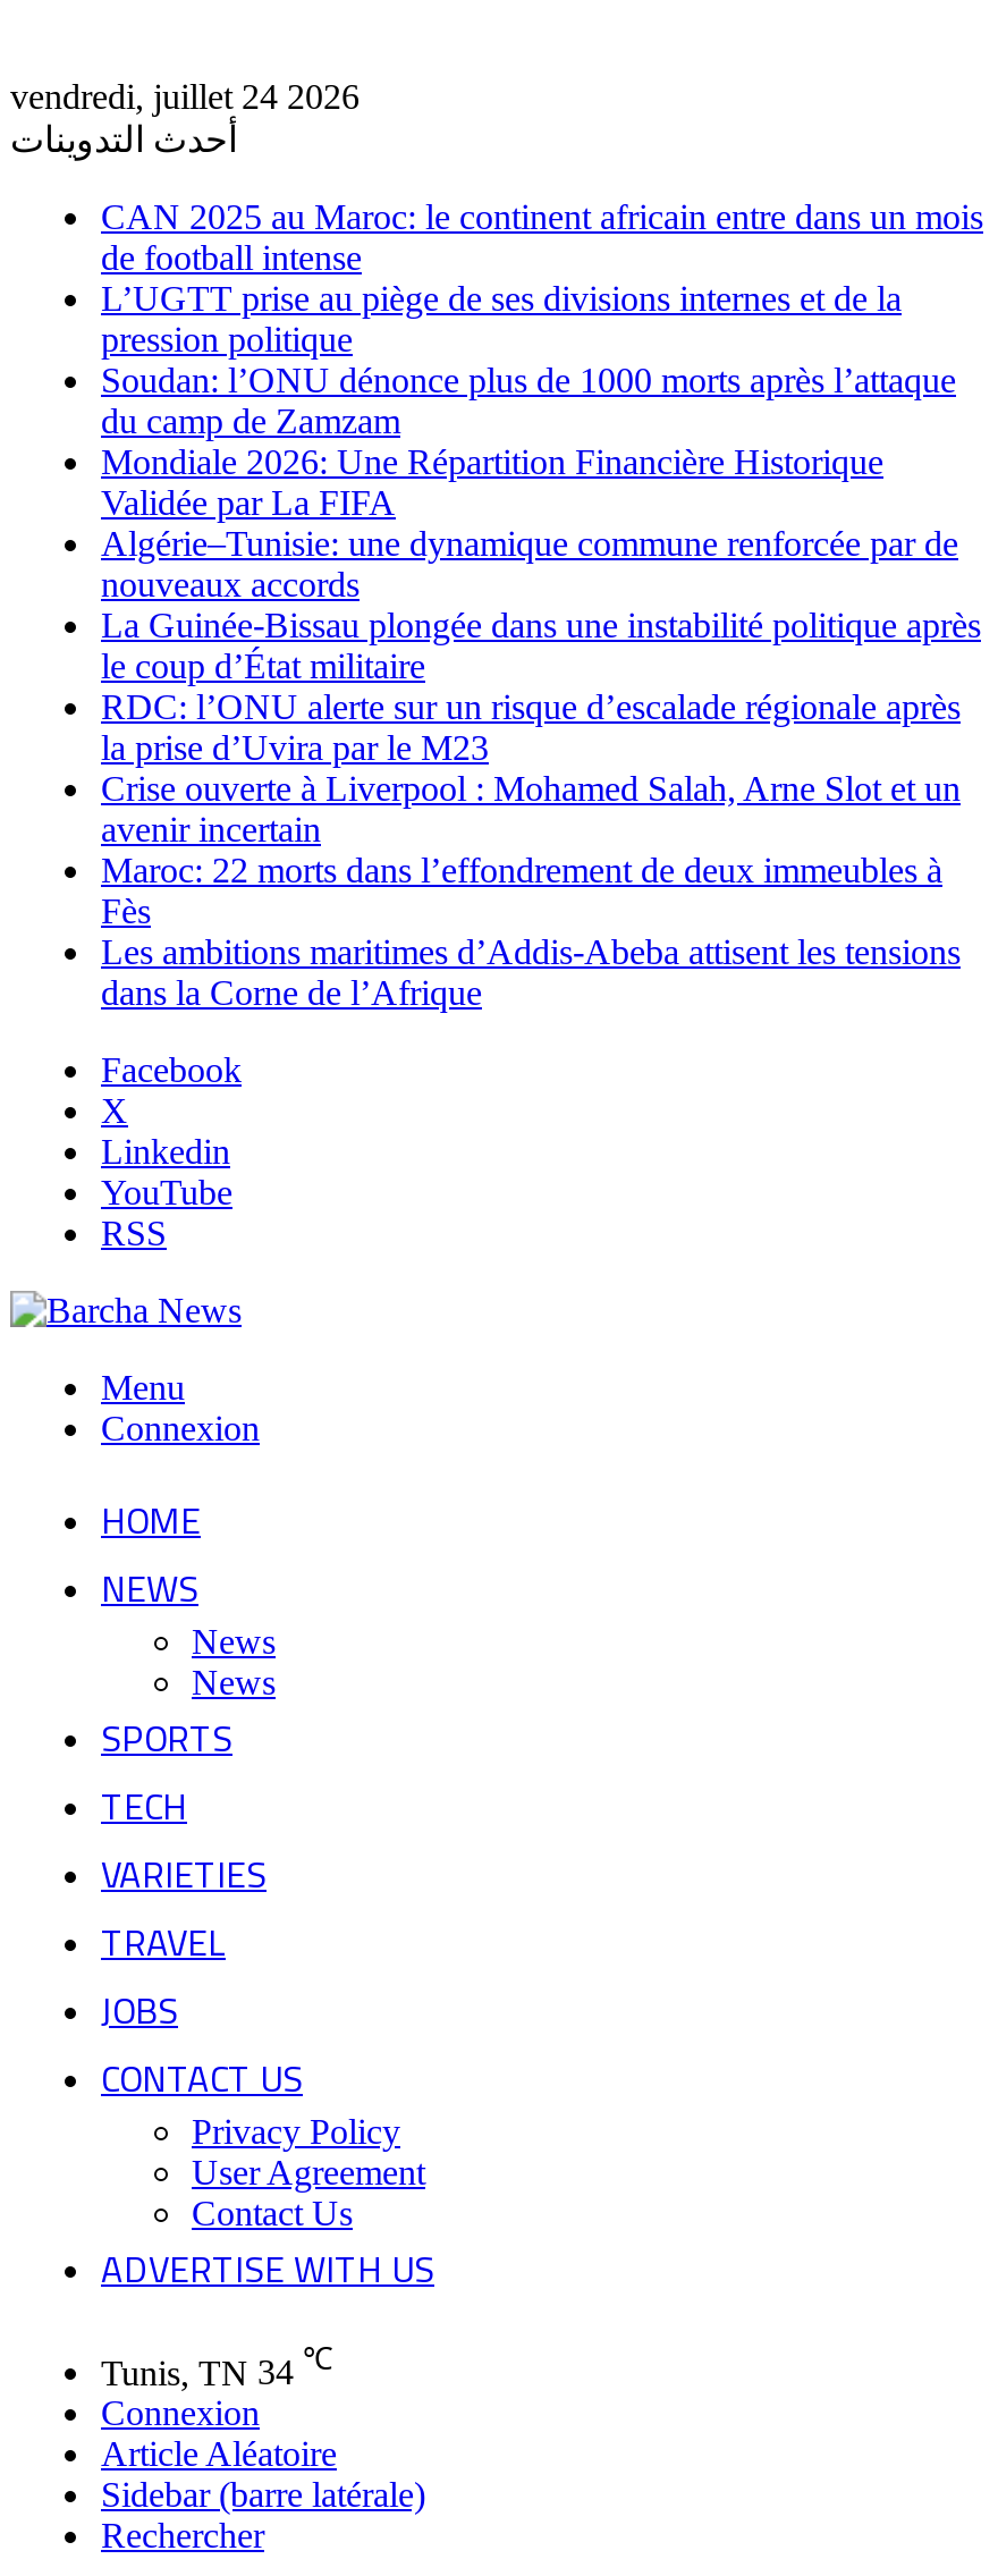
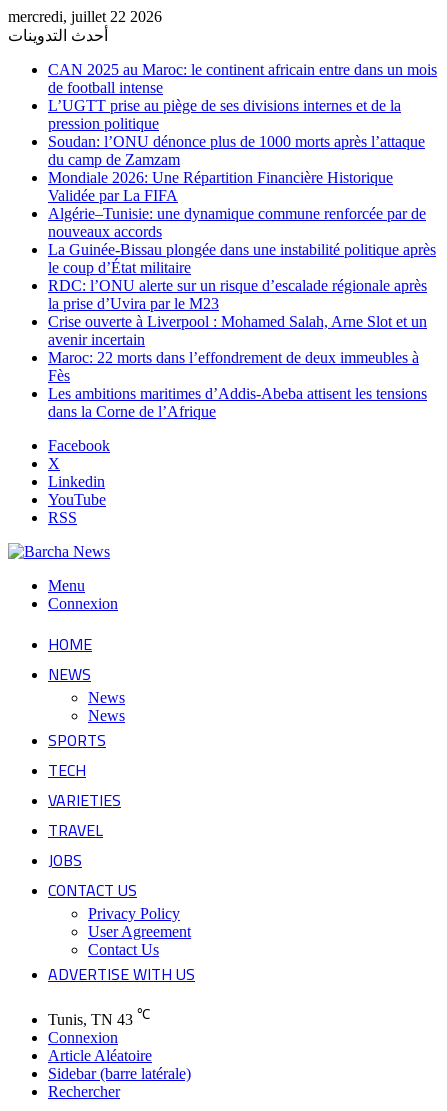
- vendredi, juillet 24 2026
+ mercredi, juillet 22 2026

- Tunis, TN 34 ℃
+ Tunis, TN 43 ℃
